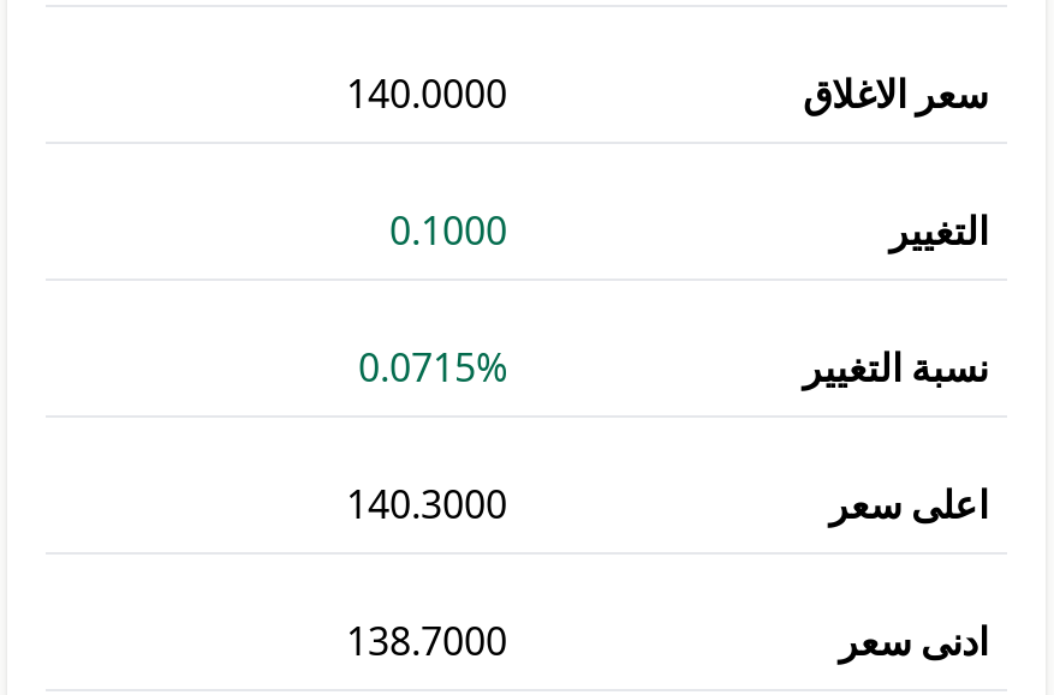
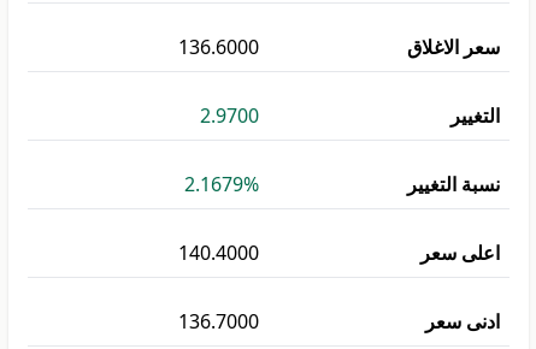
- 140.0000
+ 136.6000

- 0.1000
+ 2.9700

- 0.0715%
+ 2.1679%

- 140.3000
+ 140.4000

- 138.7000
+ 136.7000
